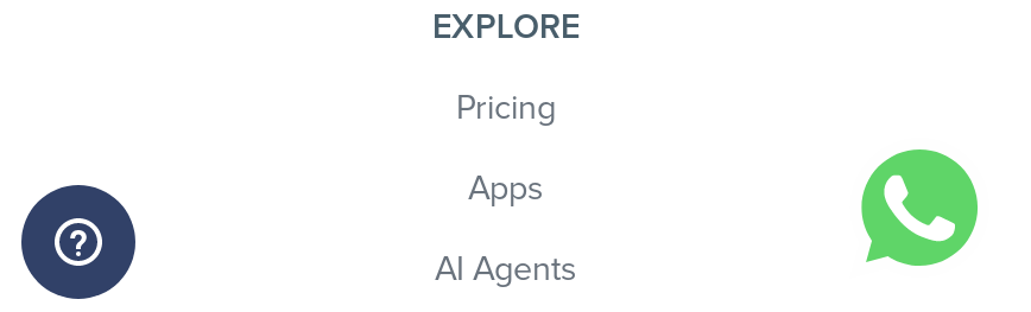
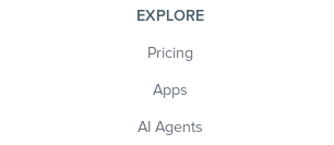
- [image]

- [image]
